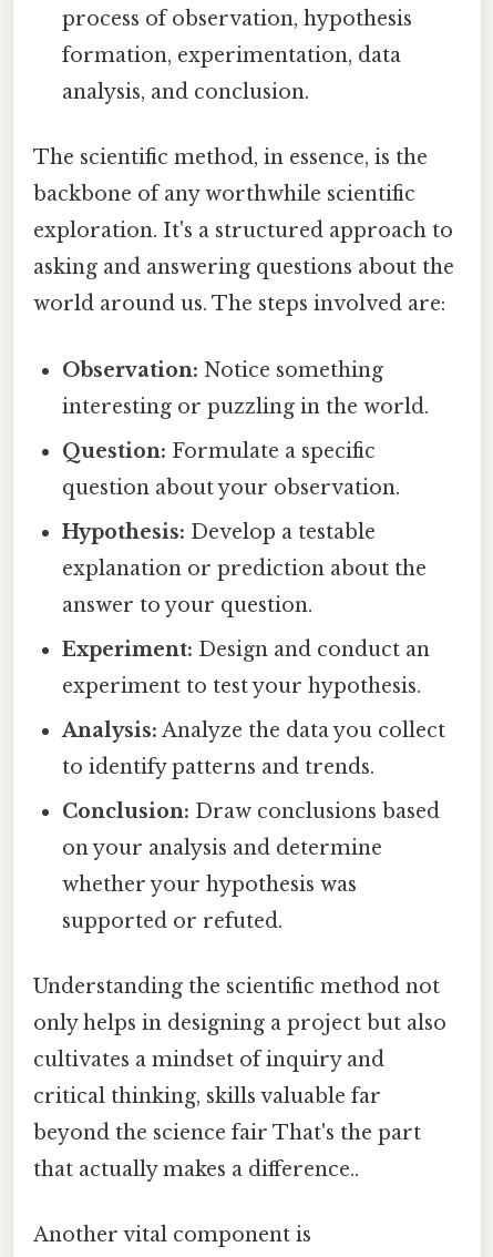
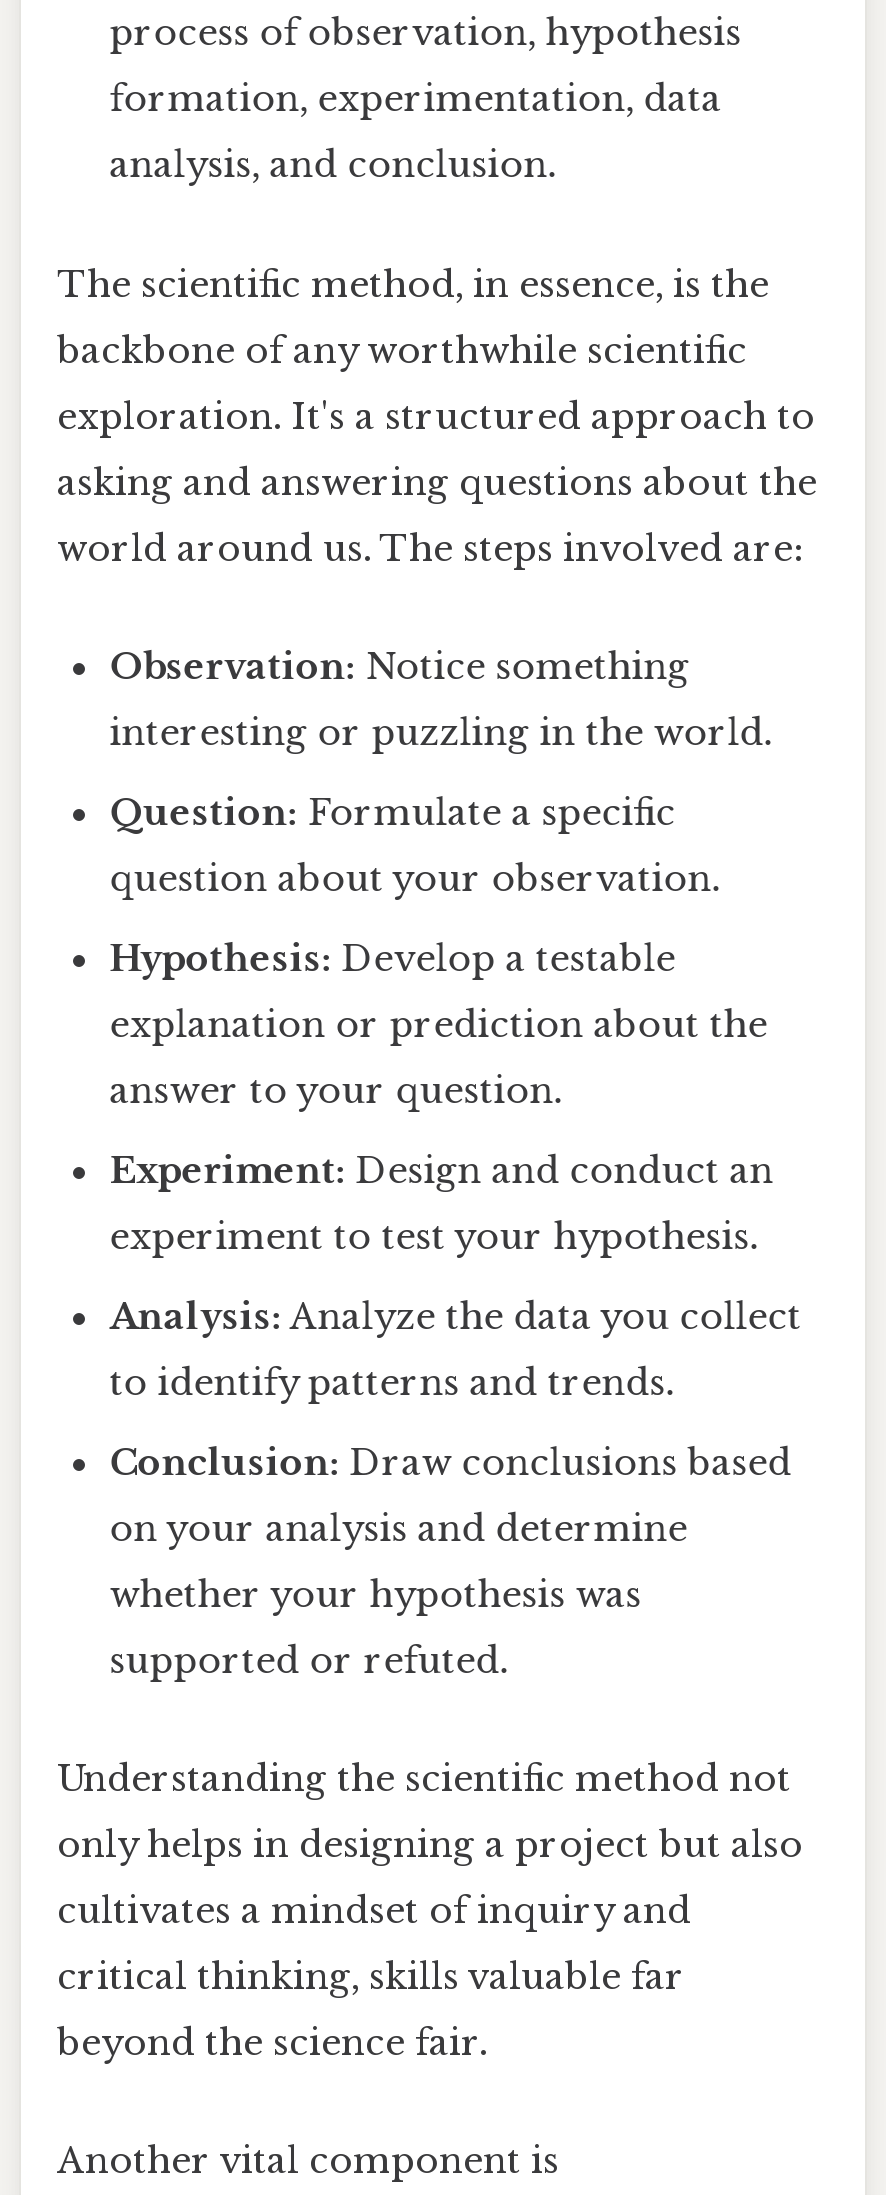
- beyond the science fair That's the part
- that actually makes a difference..
+ beyond the science fair.
